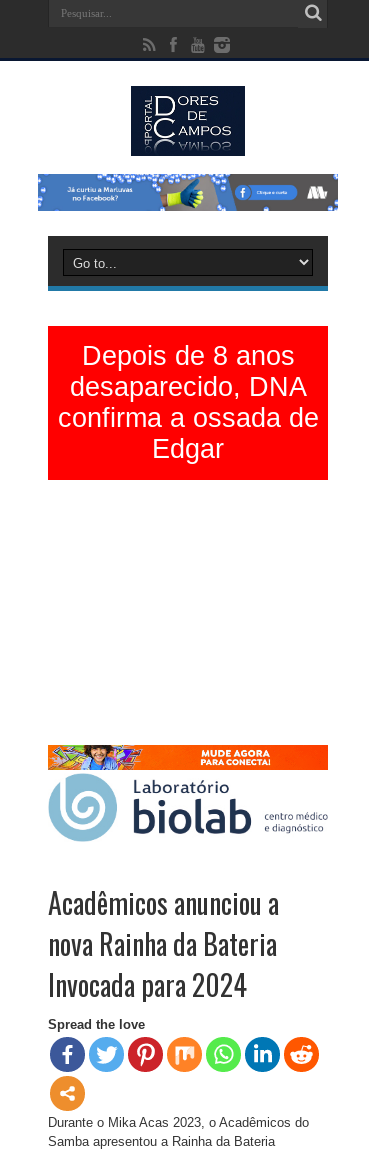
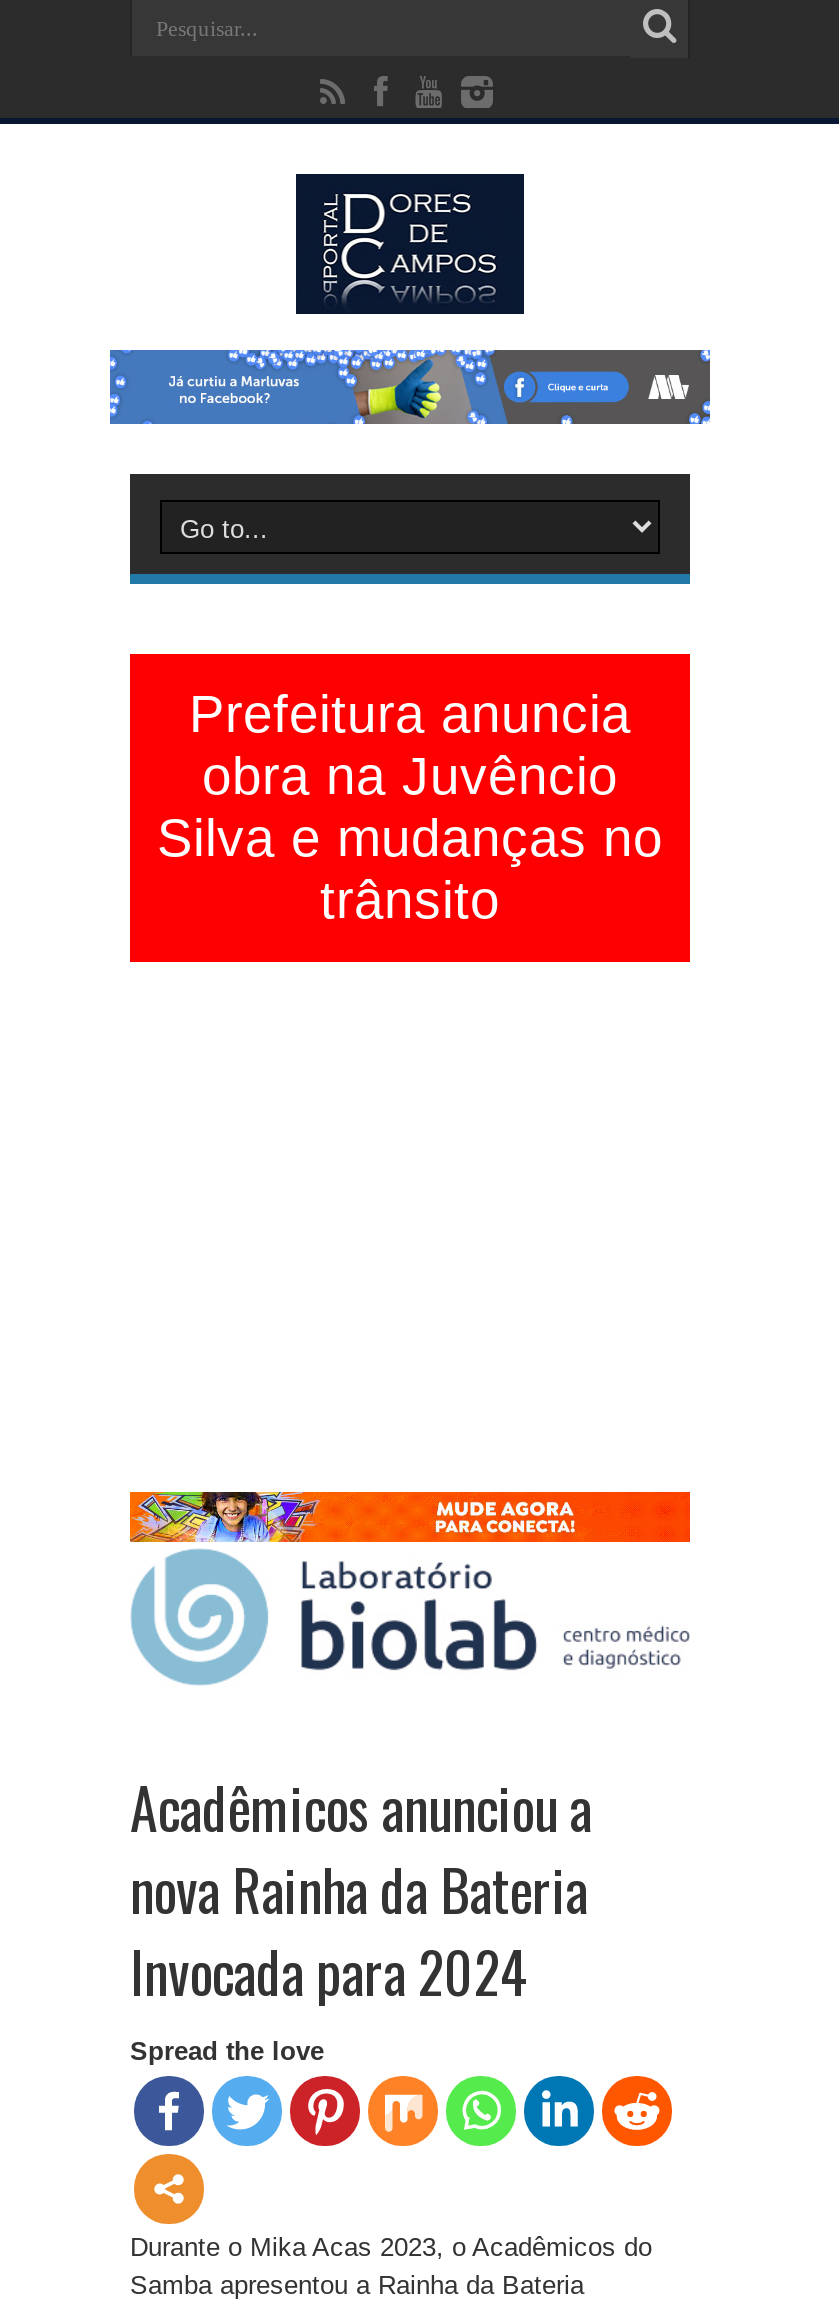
- Depois de 8 anos
- desaparecido, DNA
- confirma a ossada de
- Edgar
+ Prefeitura anuncia
+ obra na Juvêncio
+ Silva e mudanças no
+ trânsito
